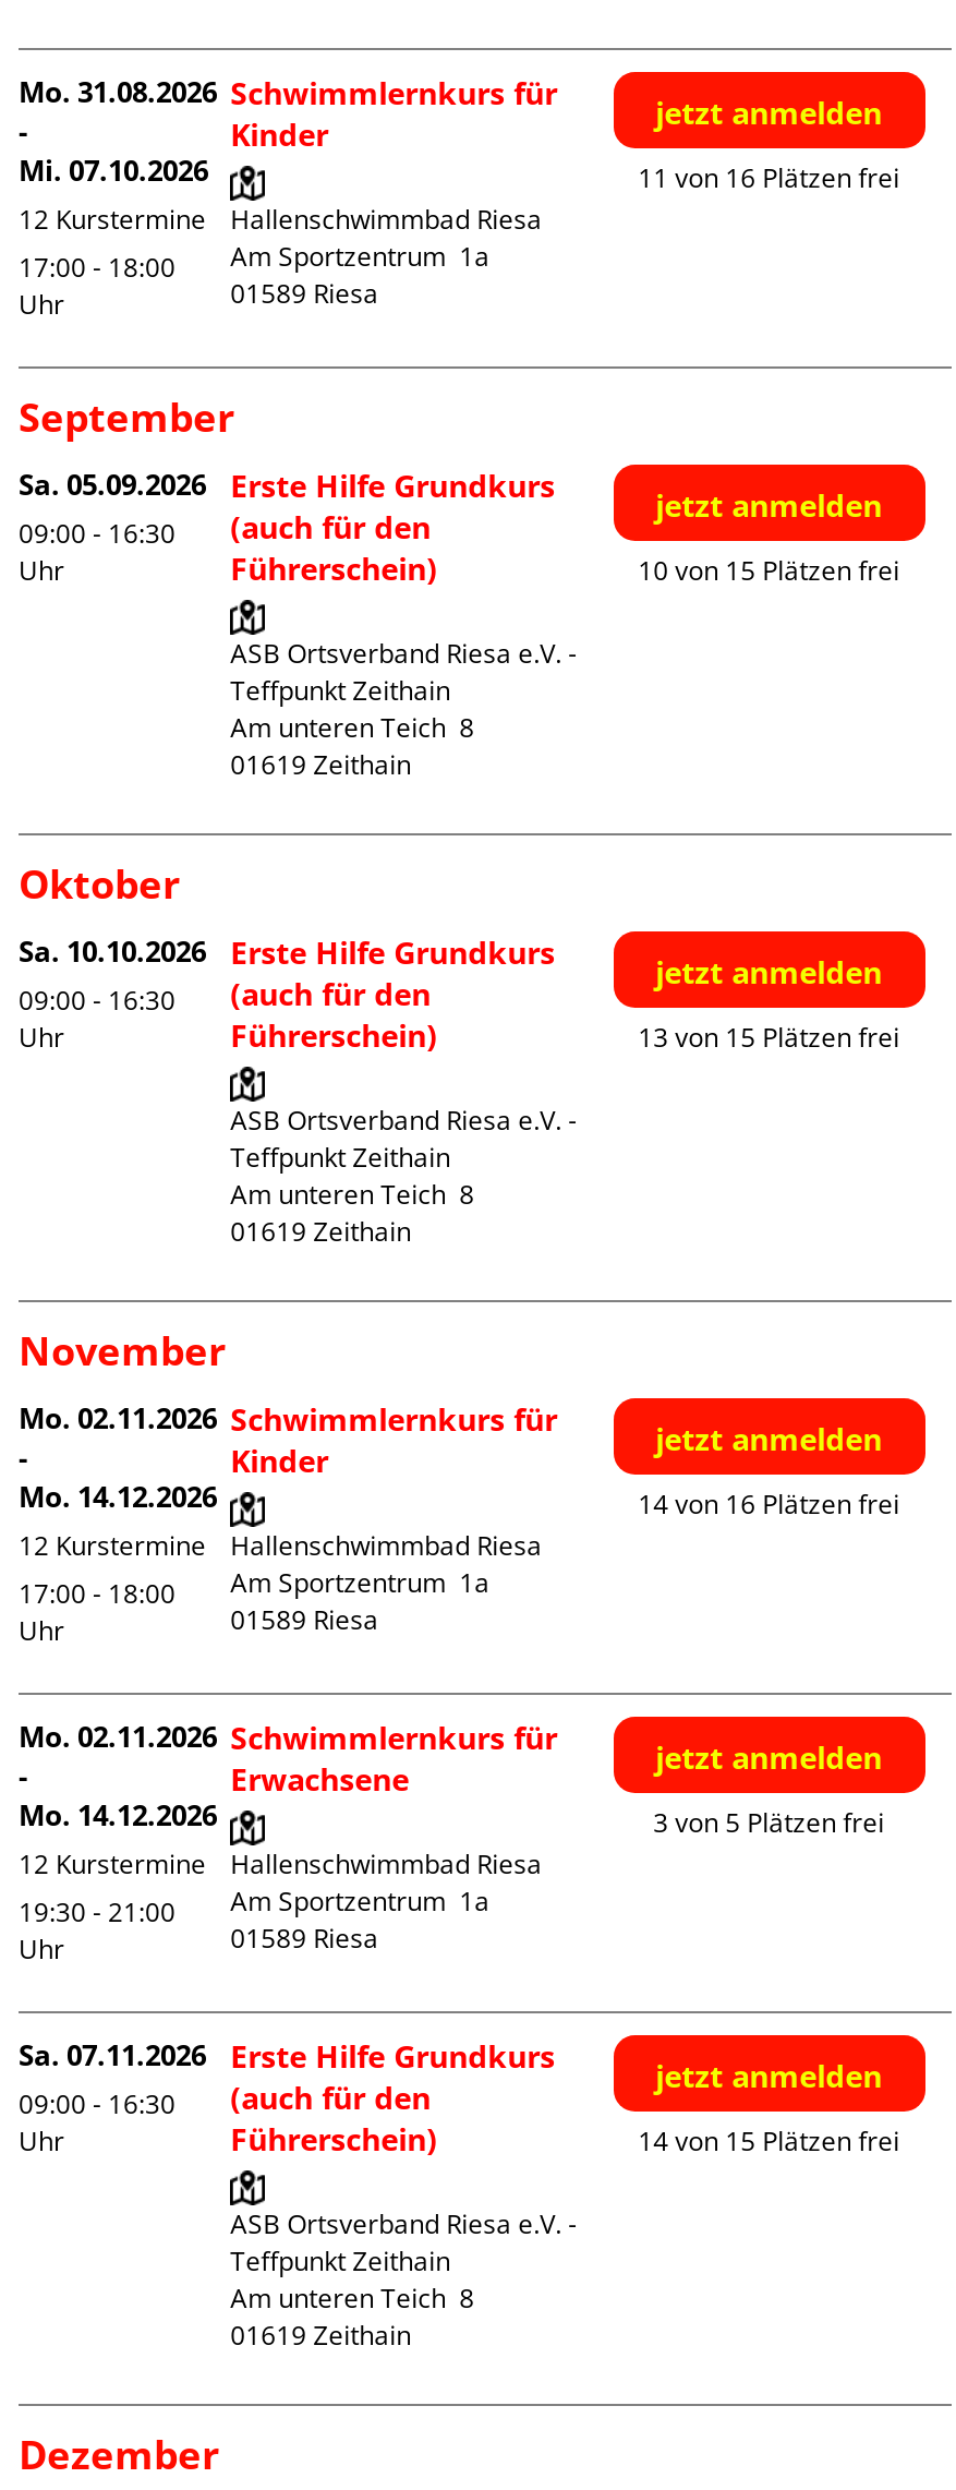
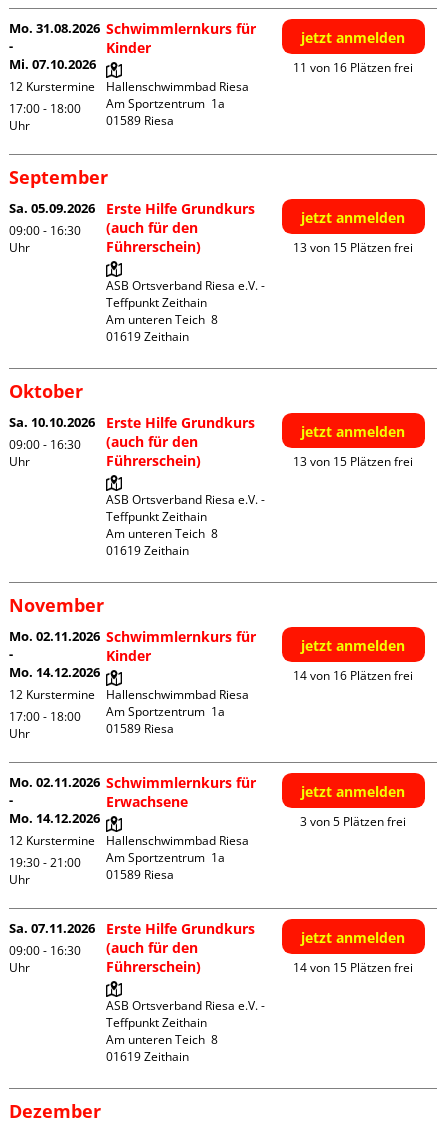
- 10 von 15 Plätzen frei
+ 13 von 15 Plätzen frei
